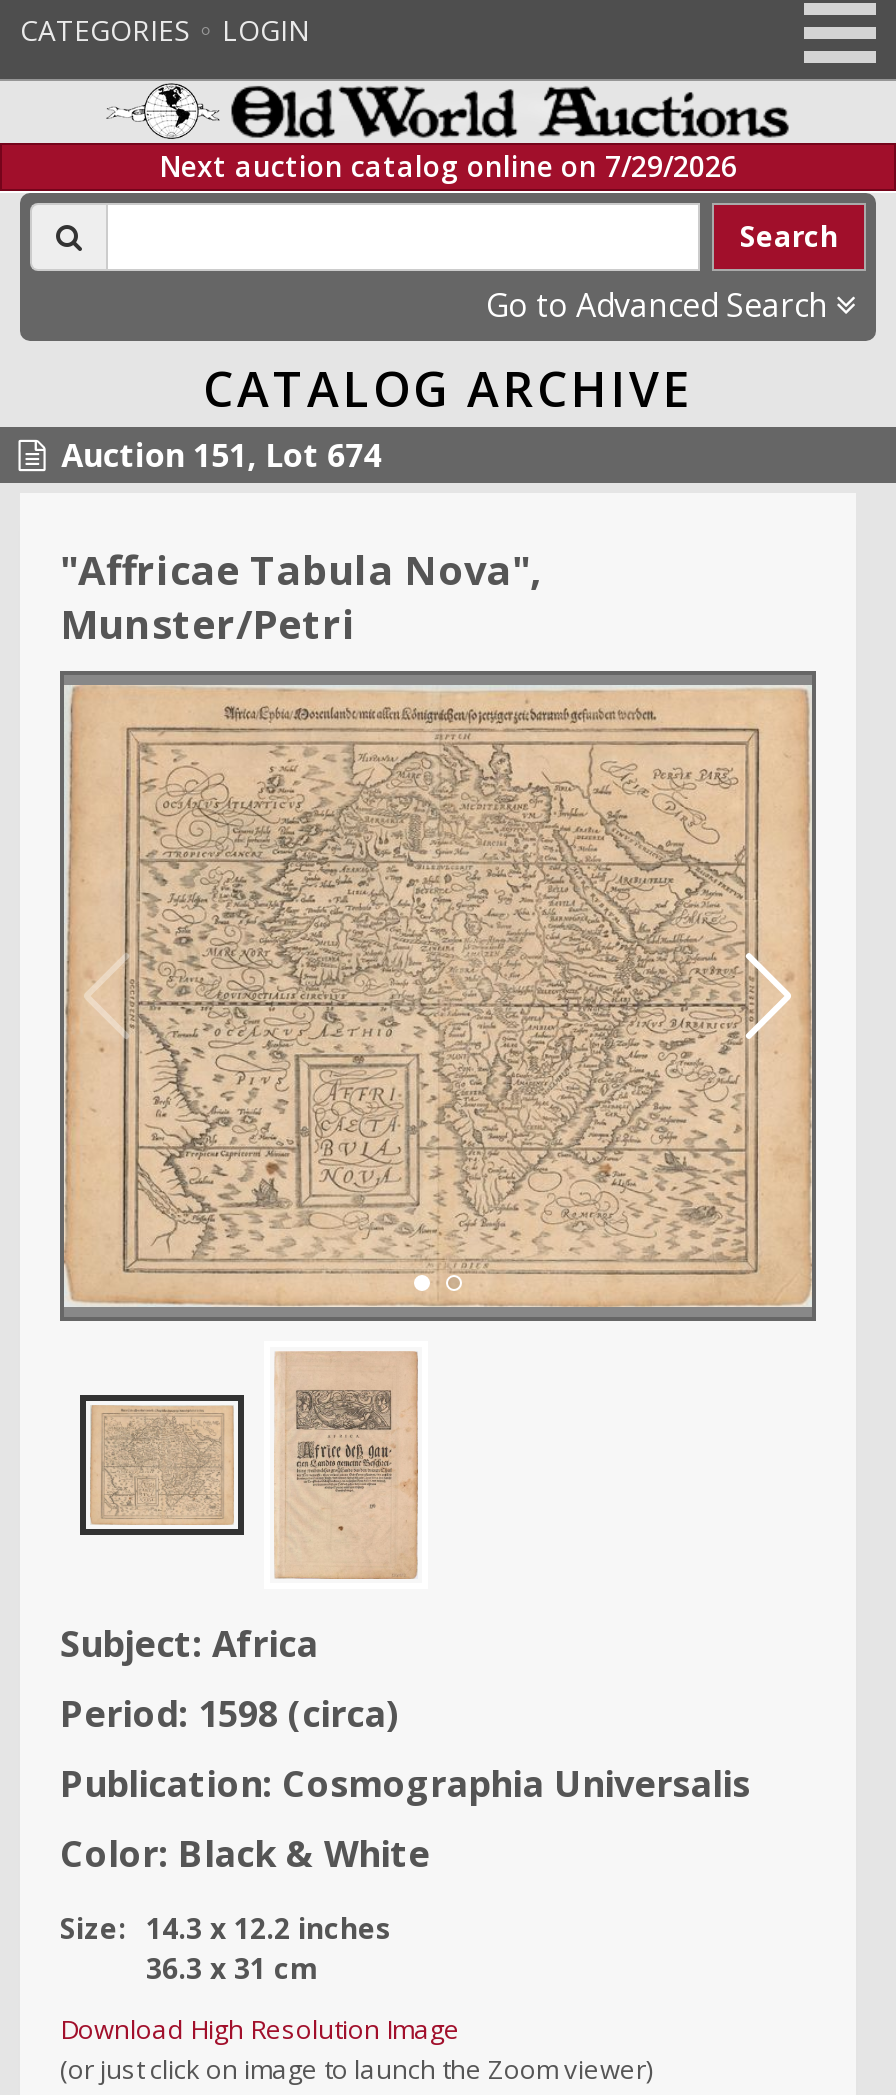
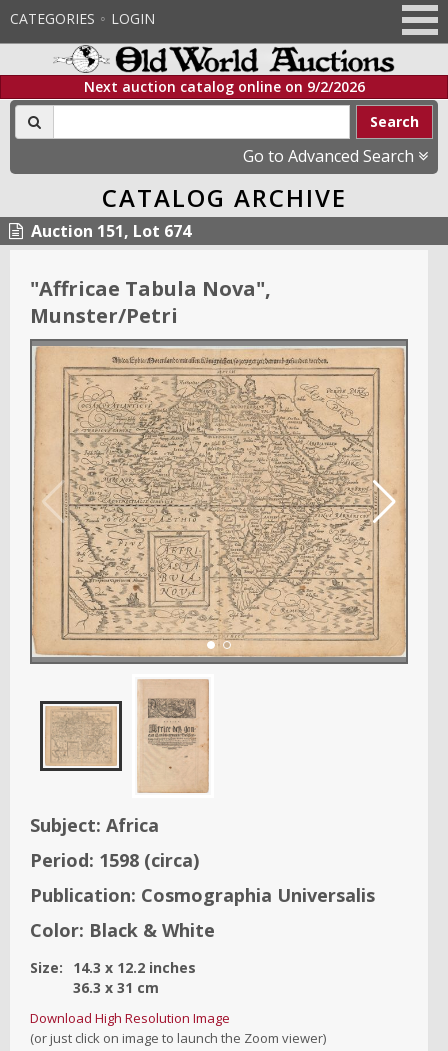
- Next auction catalog online on 7/29/2026
+ Next auction catalog online on 9/2/2026
